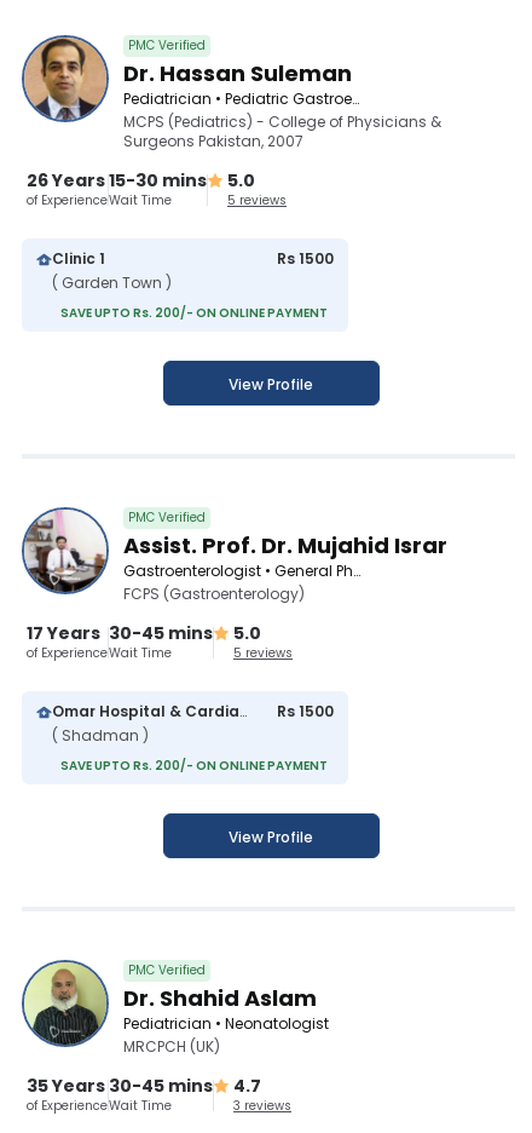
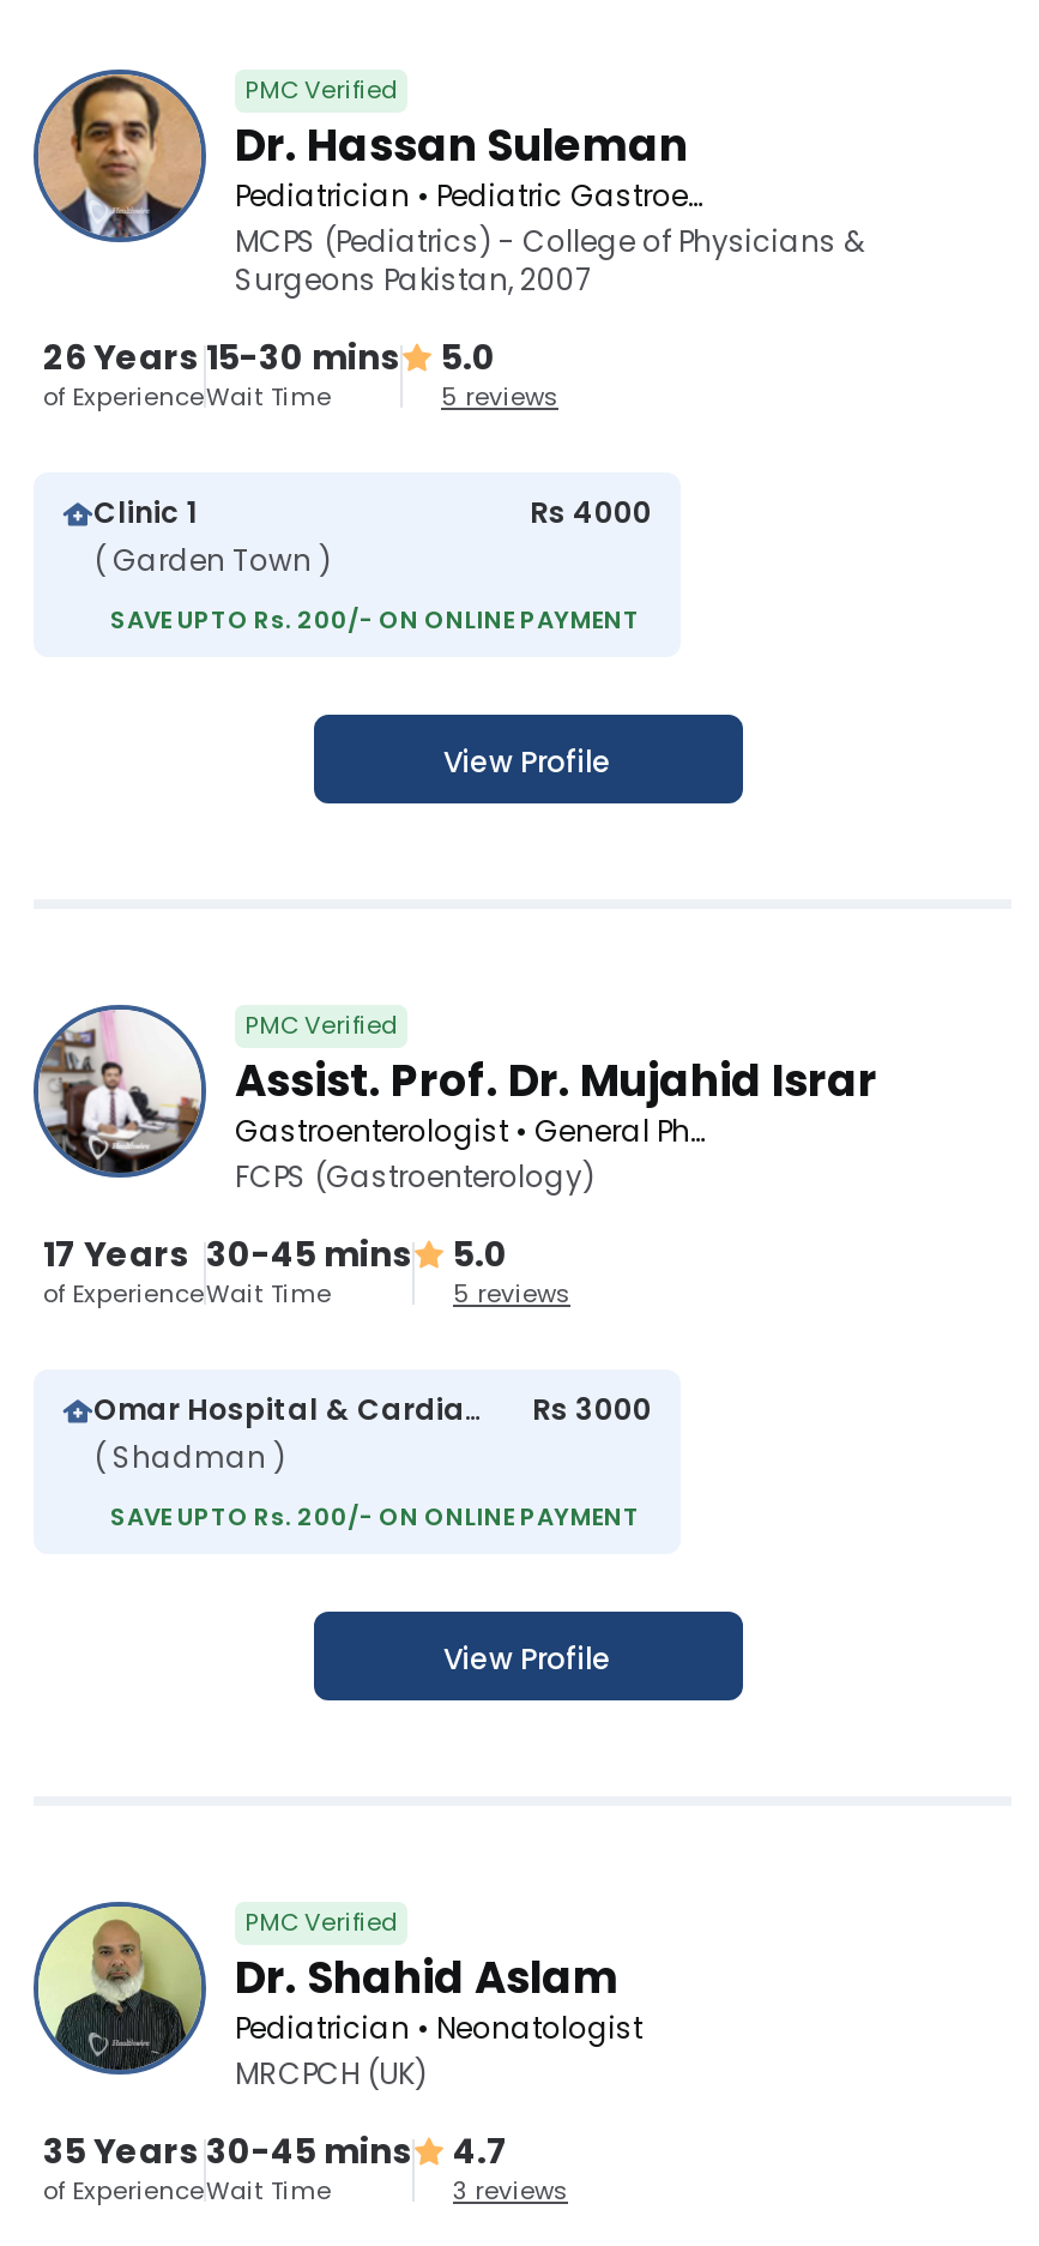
- Rs 1500
+ Rs 4000

- Rs 1500
+ Rs 3000
